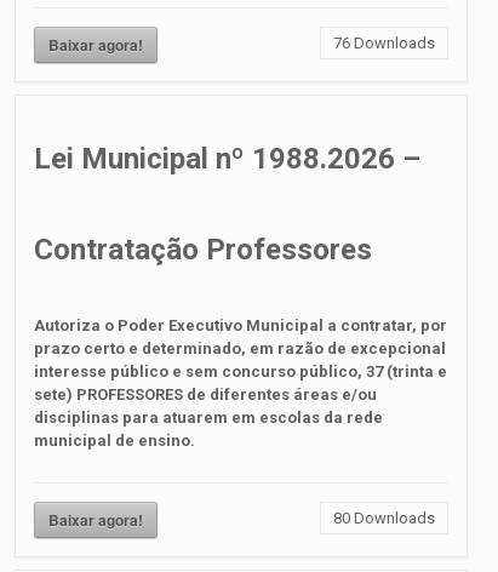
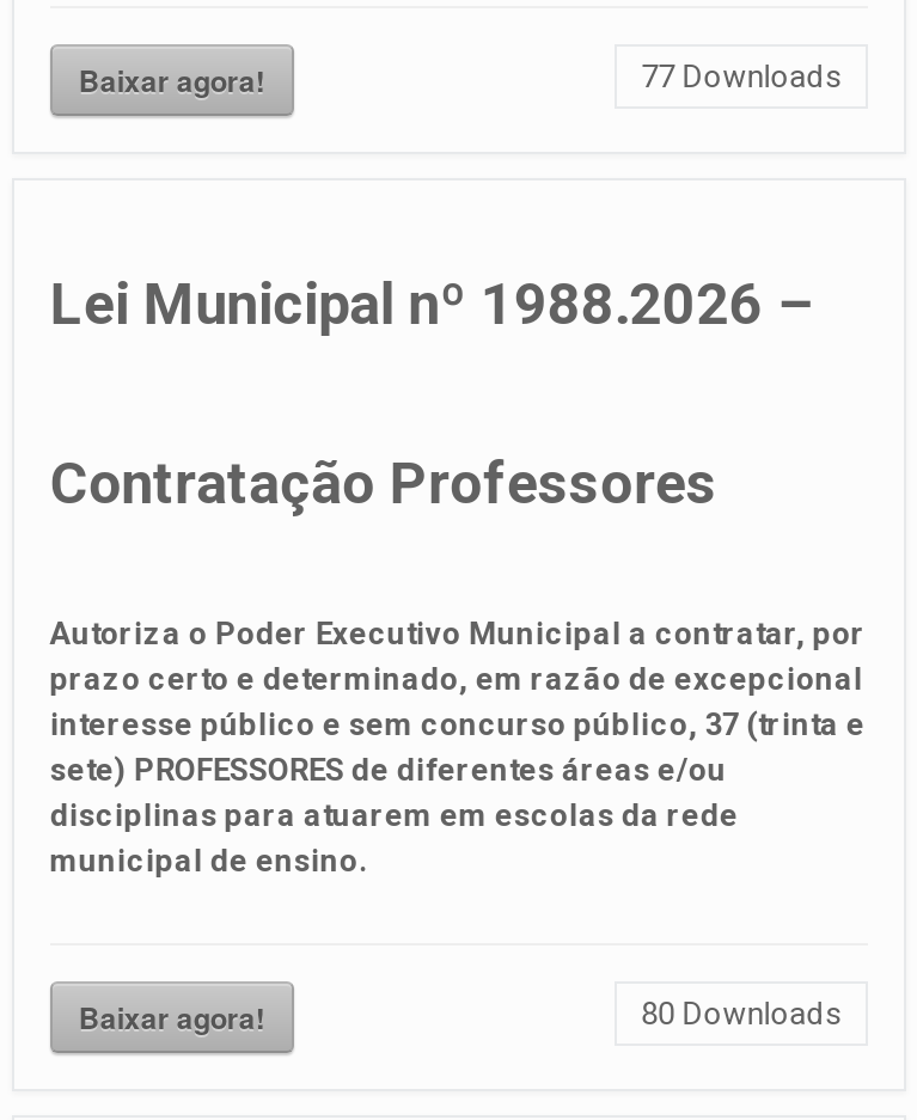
- 76 Downloads
+ 77 Downloads
